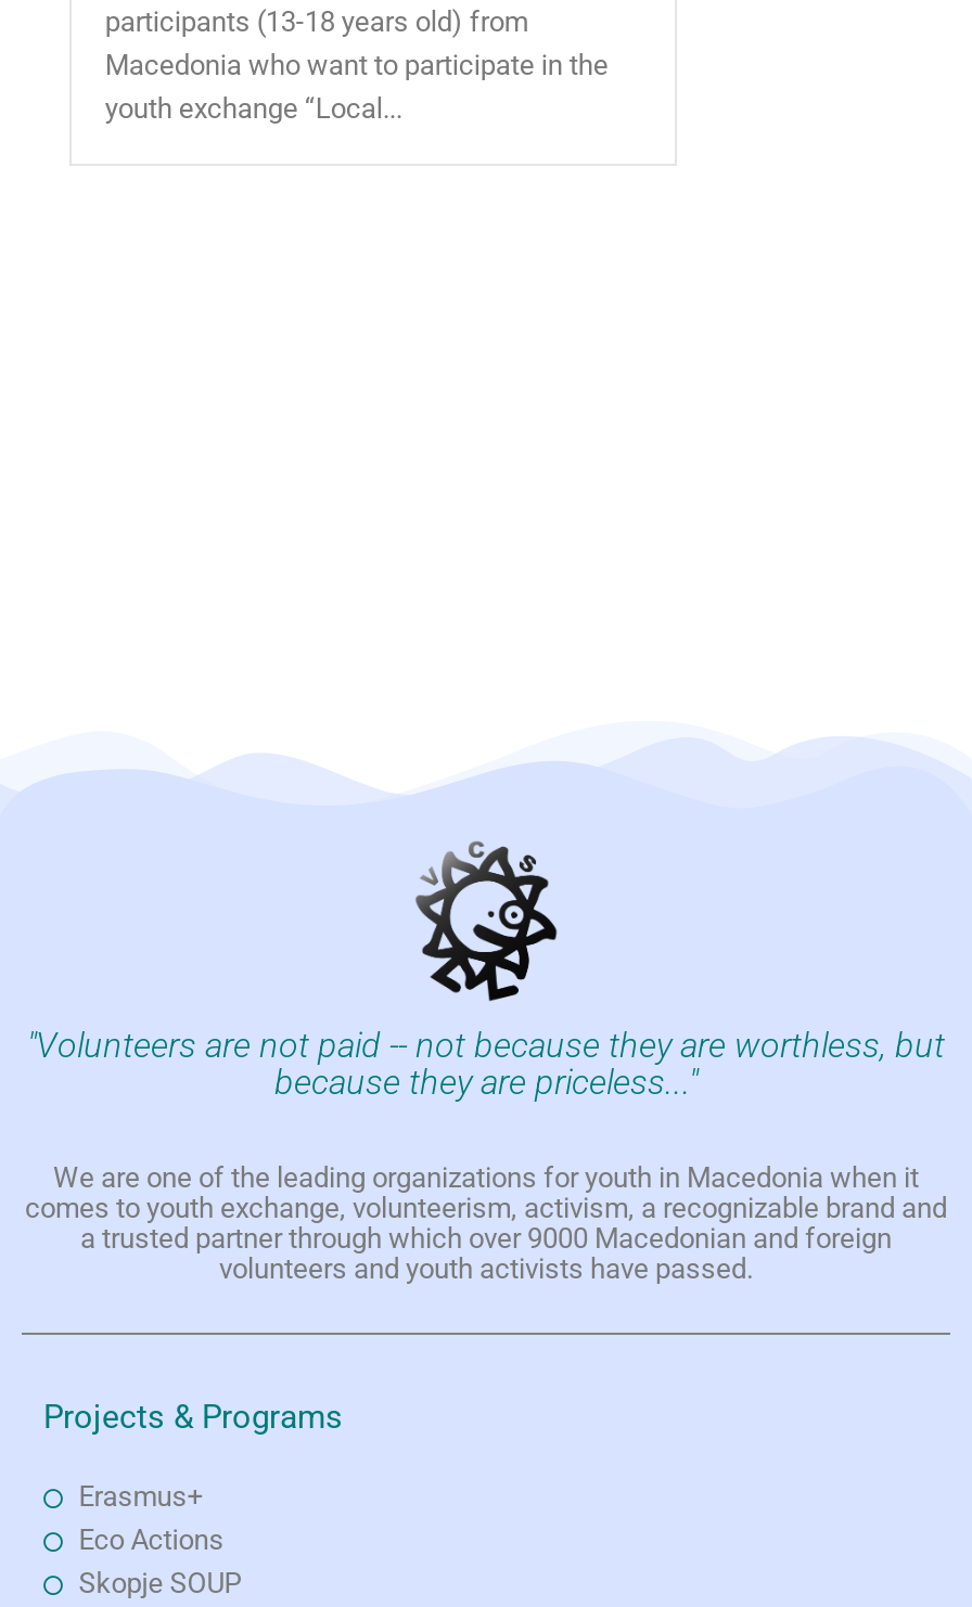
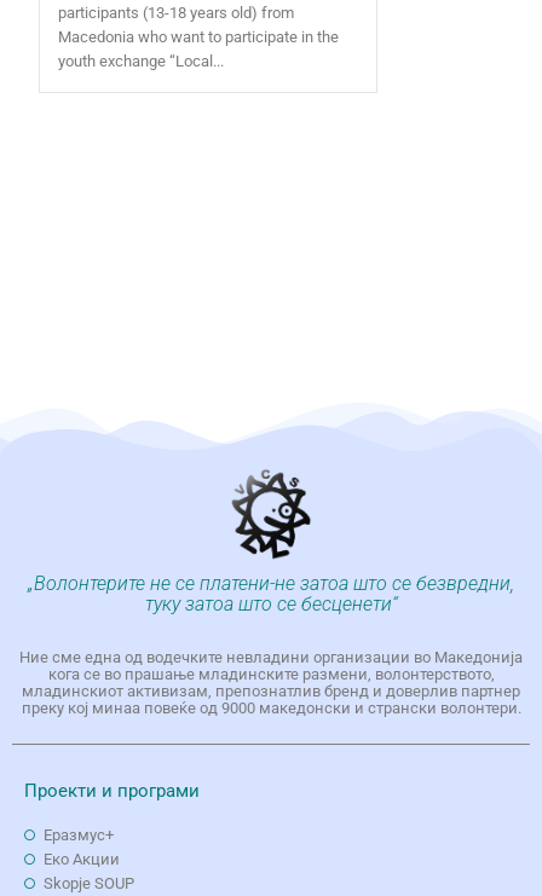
- "Volunteers are not paid -- not because they are worthless, but
- because they are priceless..."
+ „Волонтерите не се платени-не затоа што се безвредни,
+ туку затоа што се бесценети“

- We are one of the leading organizations for youth in Macedonia when it
- comes to youth exchange, volunteerism, activism, a recognizable brand and
- a trusted partner through which over 9000 Macedonian and foreign
- volunteers and youth activists have passed.
+ Ние сме една од водечките невладини организации во Македонија
+ кога се во прашање младинските размени, волонтерството,
+ младинскиот активизам, препознатлив бренд и доверлив партнер
+ преку кој минаа повеќе од 9000 македонски и странски волонтери.

- Projects & Programs
+ Проекти и програми

- Erasmus+
- Eco Actions
+ Еразмус+
+ Еко Aкции
